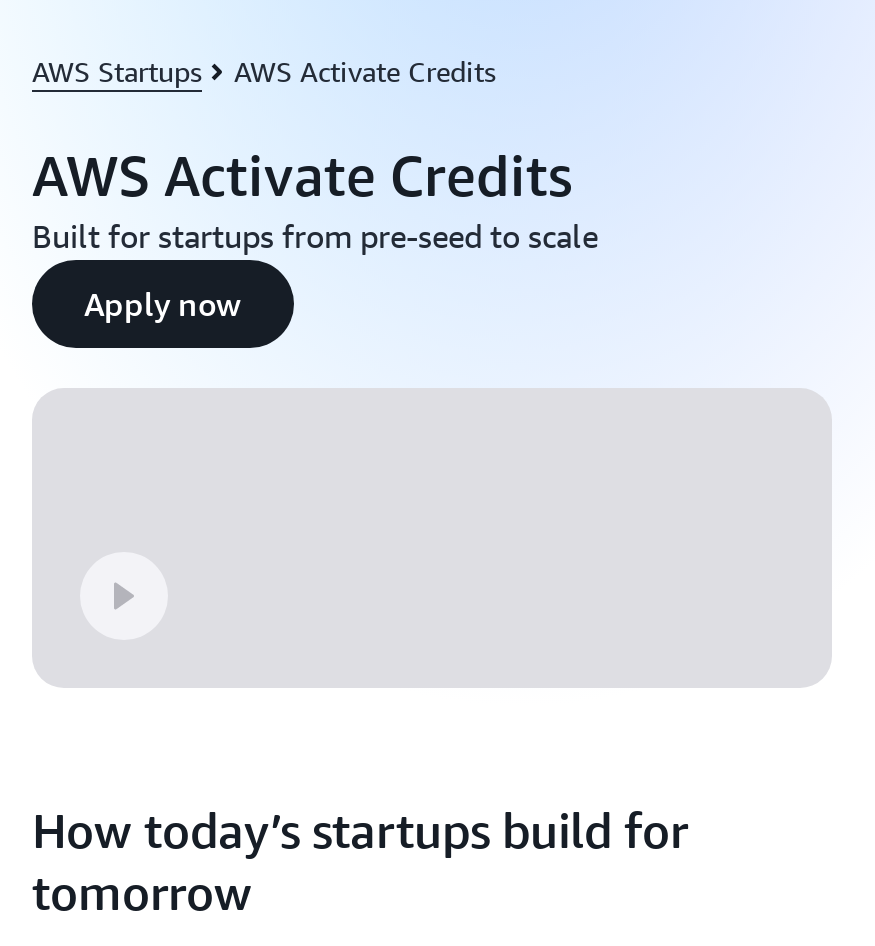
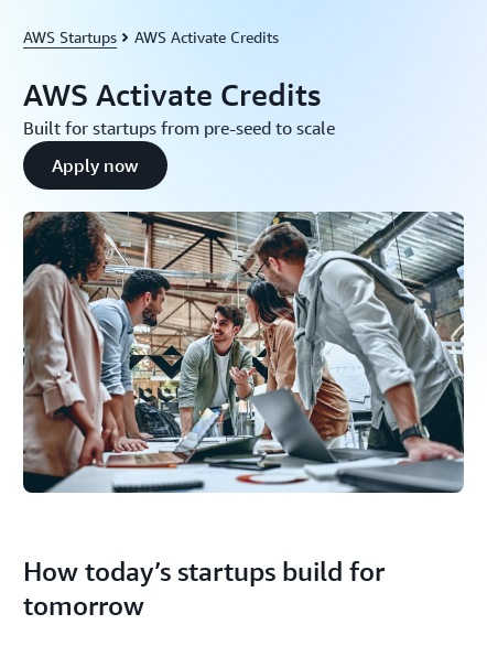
+ [image]
